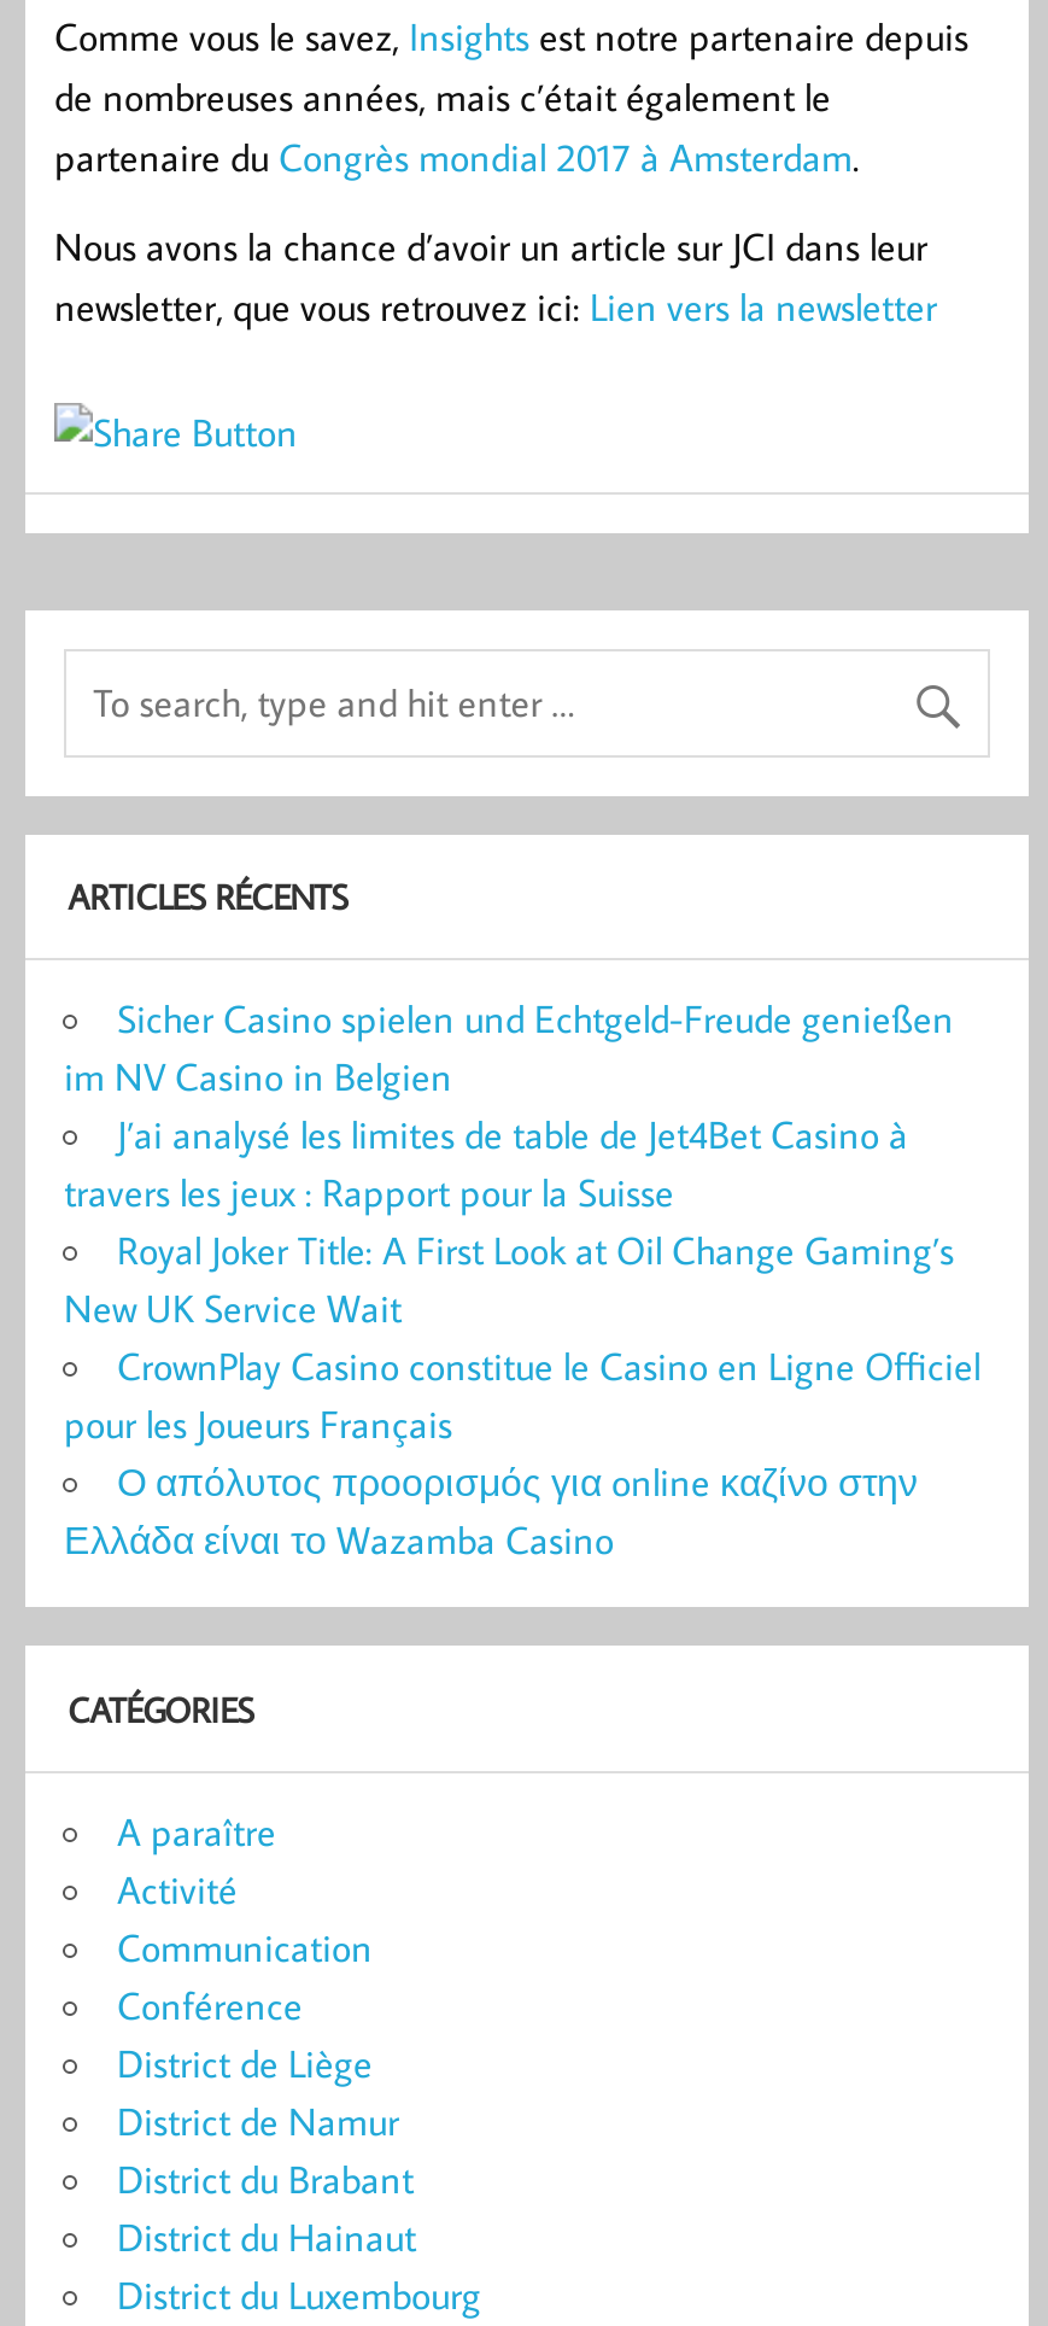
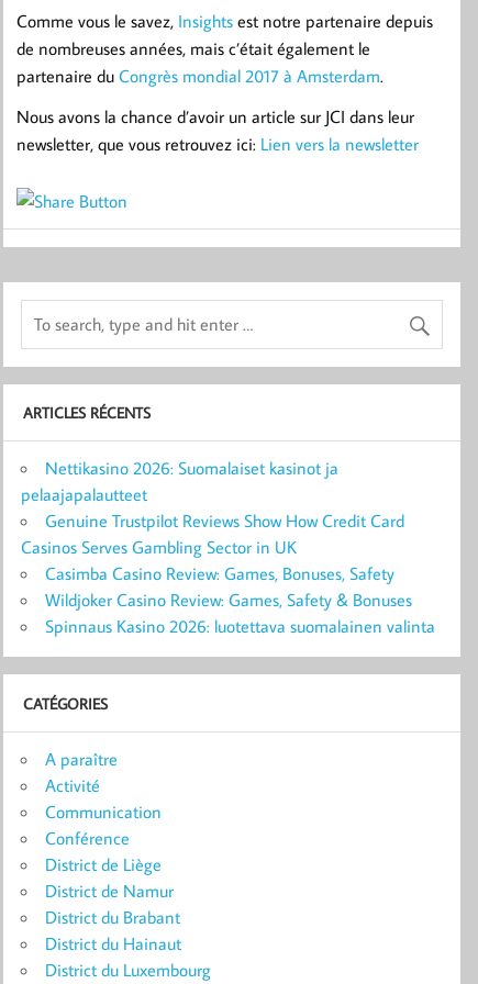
- Sicher Casino spielen und Echtgeld-Freude genießen
- im NV Casino in Belgien
- J’ai analysé les limites de table de Jet4Bet Casino à
- travers les jeux : Rapport pour la Suisse
- Royal Joker Title: A First Look at Oil Change Gaming’s
- New UK Service Wait
- CrownPlay Casino constitue le Casino en Ligne Officiel
- pour les Joueurs Français
- Ο απόλυτος προορισμός για online καζίνο στην
- Ελλάδα είναι το Wazamba Casino
+ Nettikasino 2026: Suomalaiset kasinot ja
+ pelaajapalautteet
+ Genuine Trustpilot Reviews Show How Credit Card
+ Casinos Serves Gambling Sector in UK
+ Casimba Casino Review: Games, Bonuses, Safety
+ Wildjoker Casino Review: Games, Safety & Bonuses
+ Spinnaus Kasino 2026: luotettava suomalainen valinta
